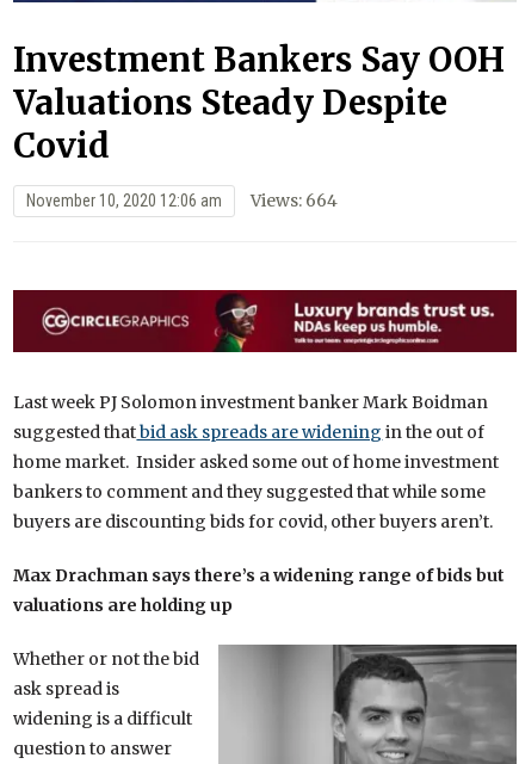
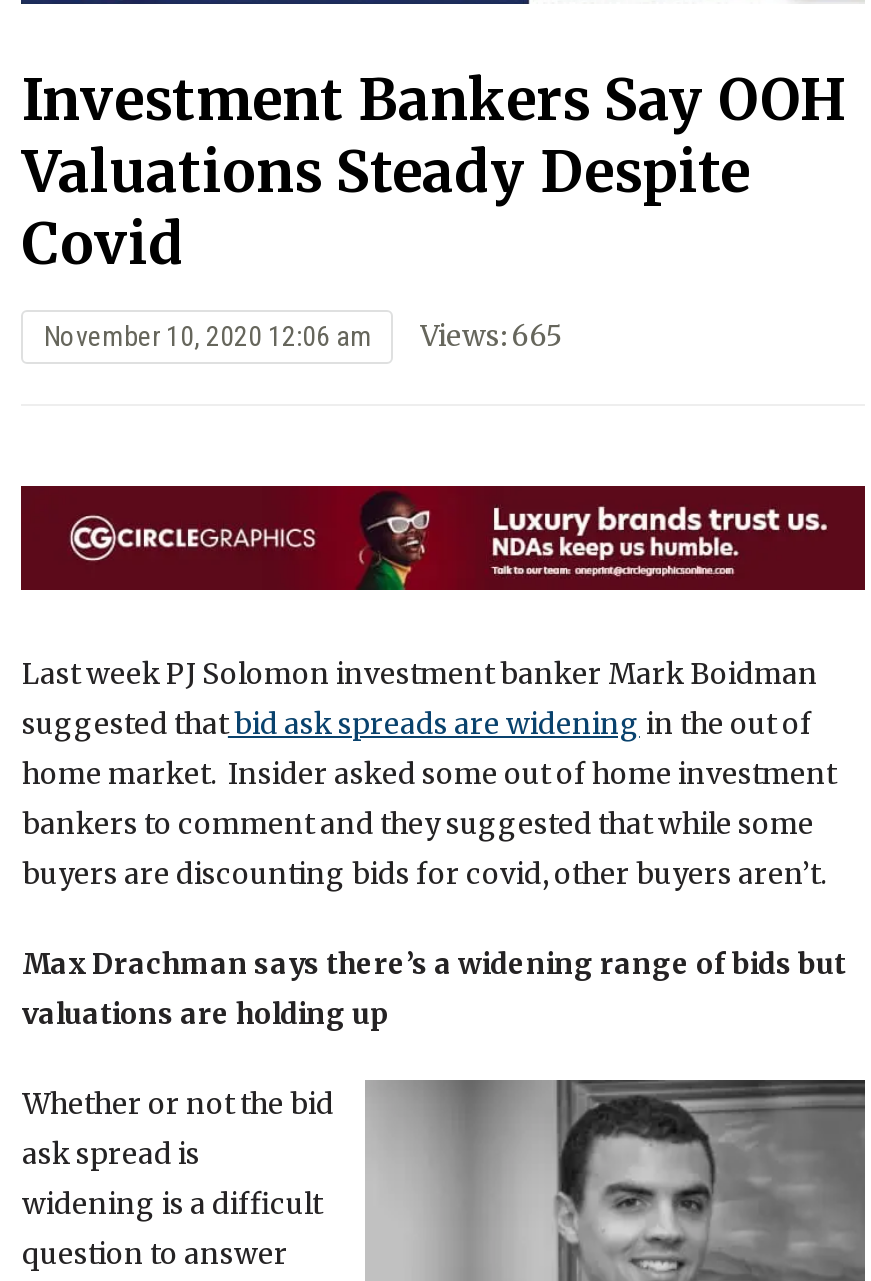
- November 10, 2020 12:06 am Views: 664
+ November 10, 2020 12:06 am Views: 665
